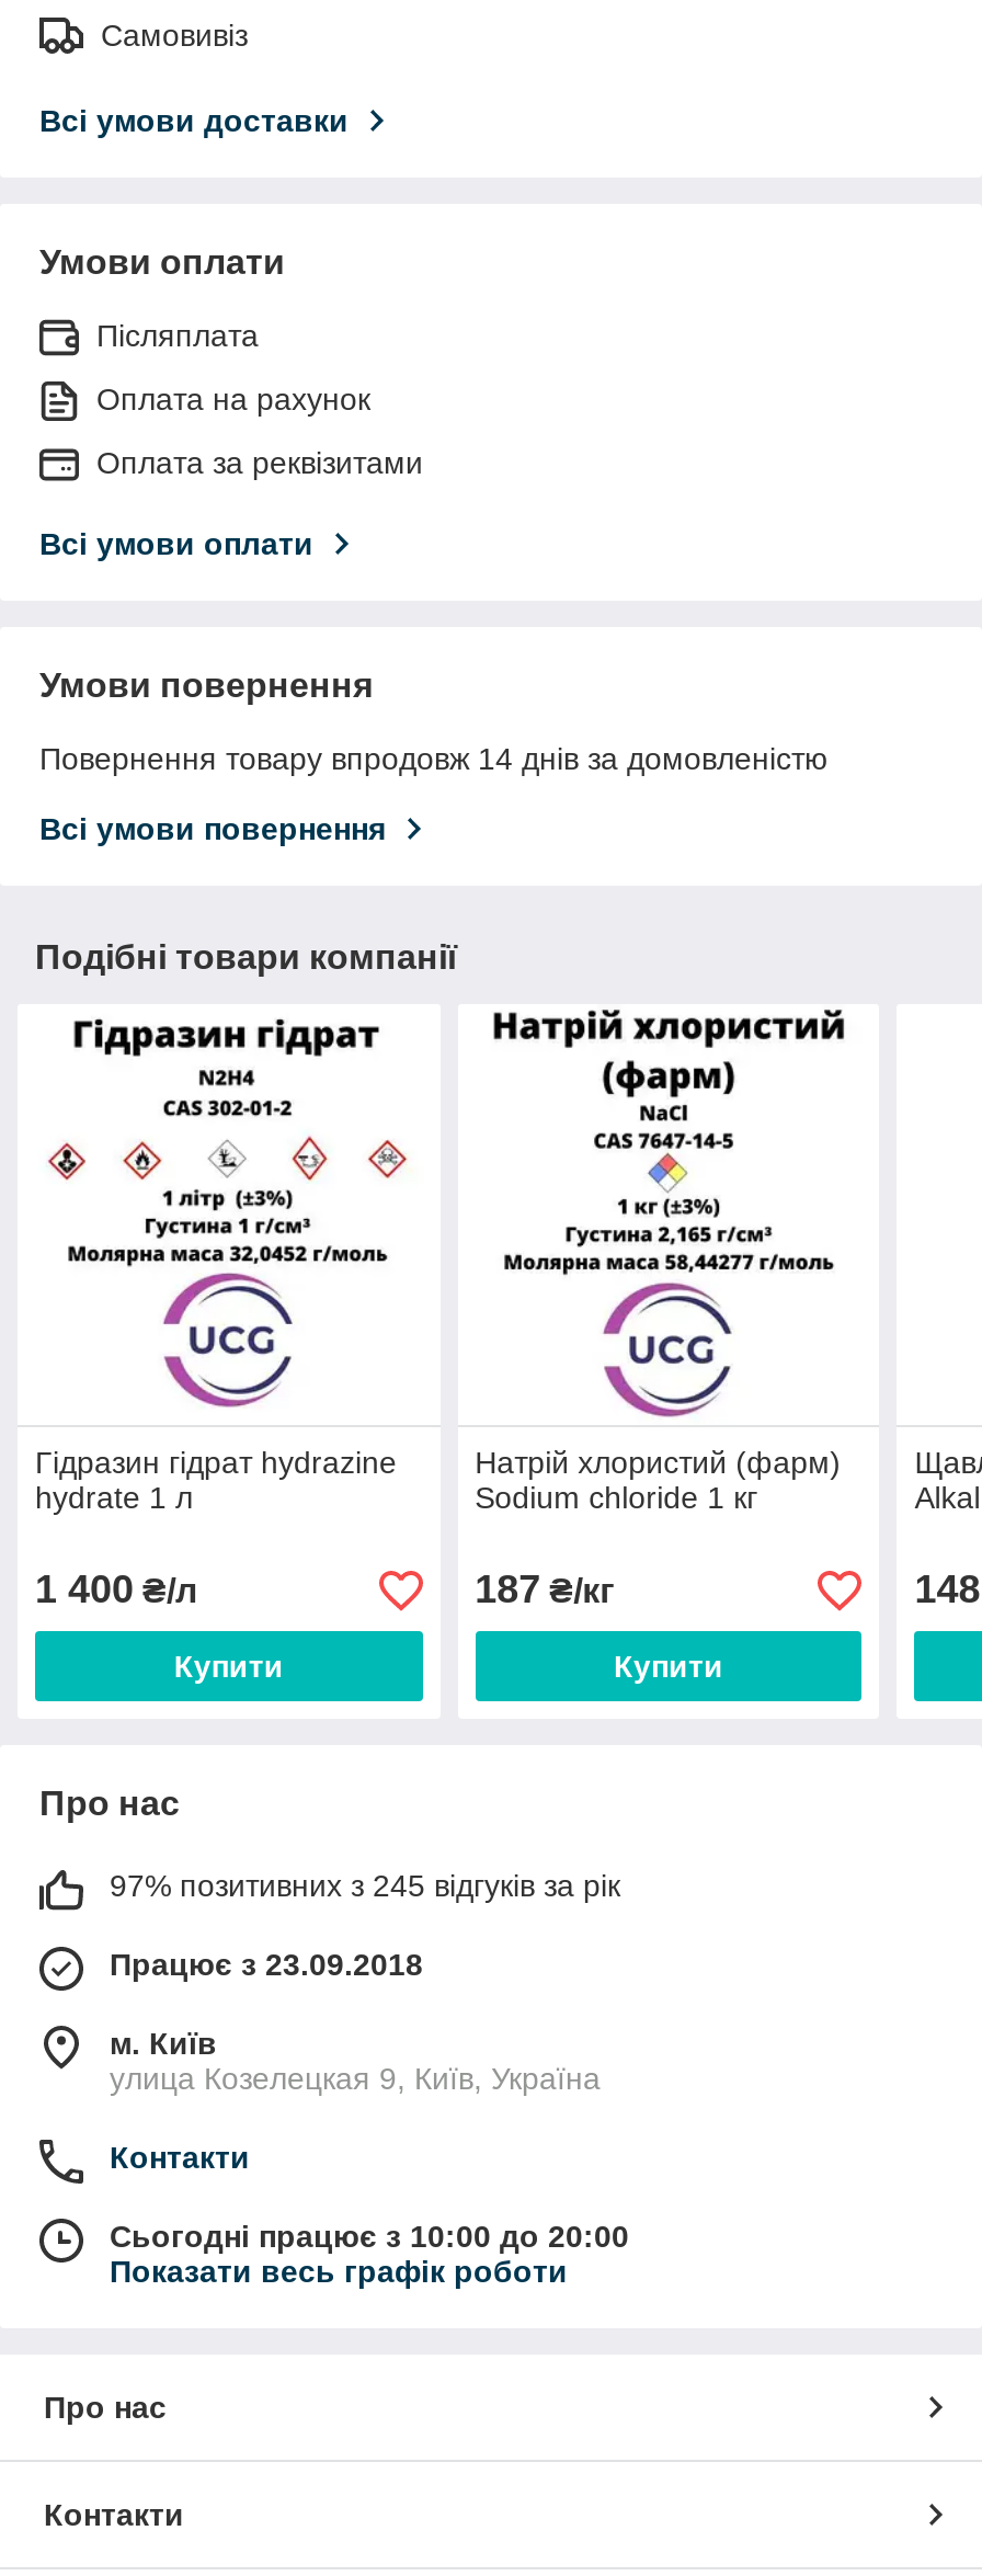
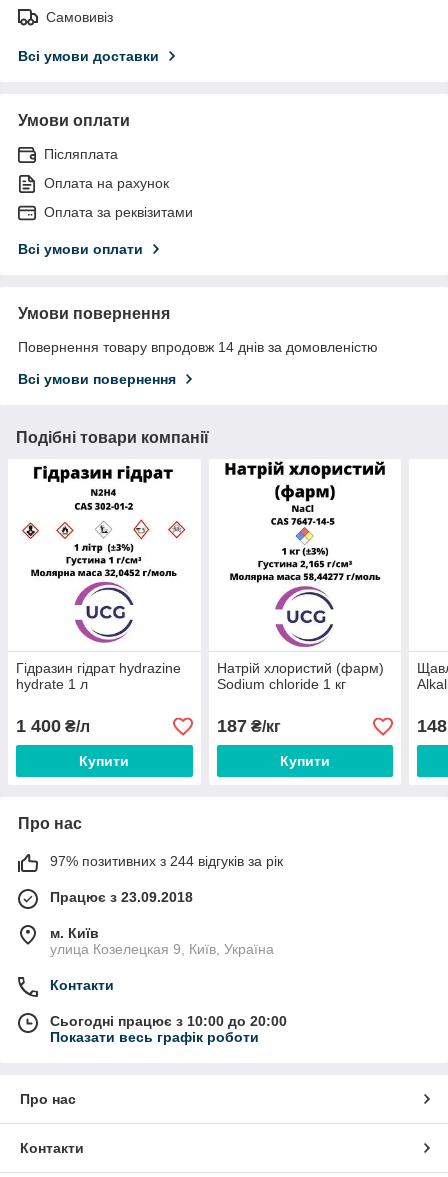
- 97% позитивних з 245 відгуків за рік
+ 97% позитивних з 244 відгуків за рік
